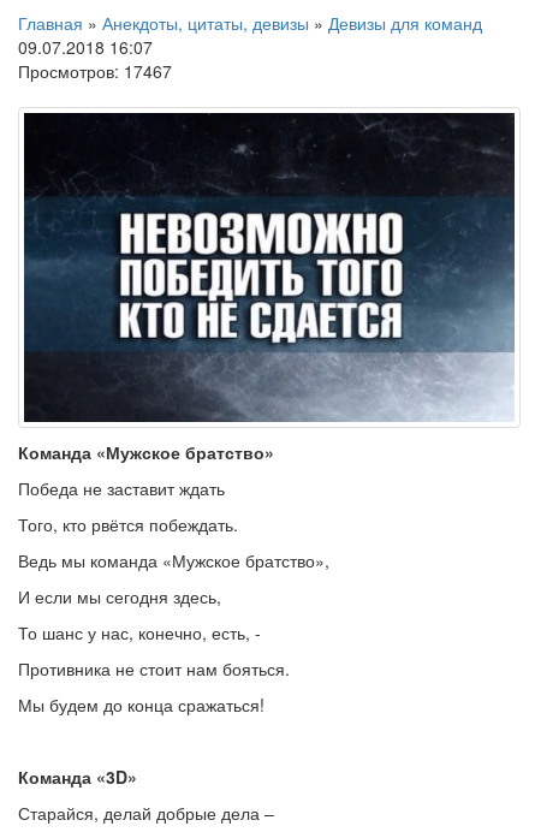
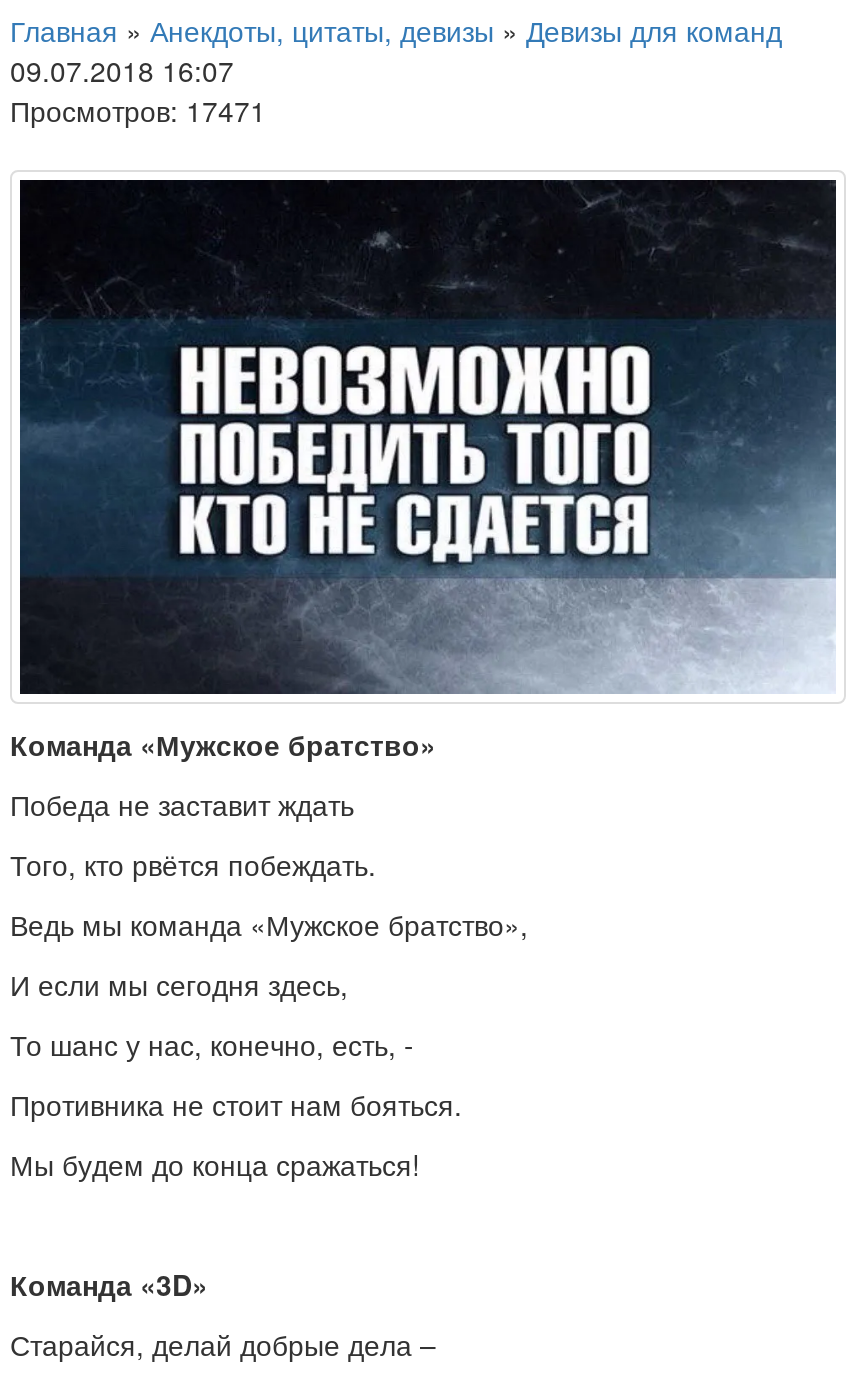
- Просмотров: 17467
+ Просмотров: 17471
